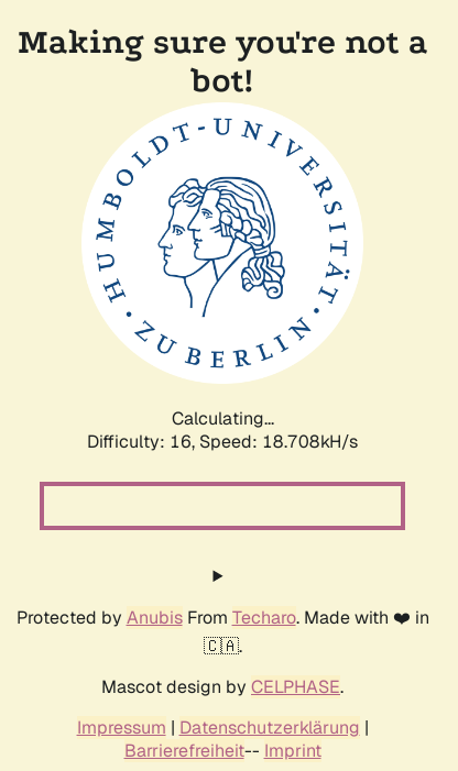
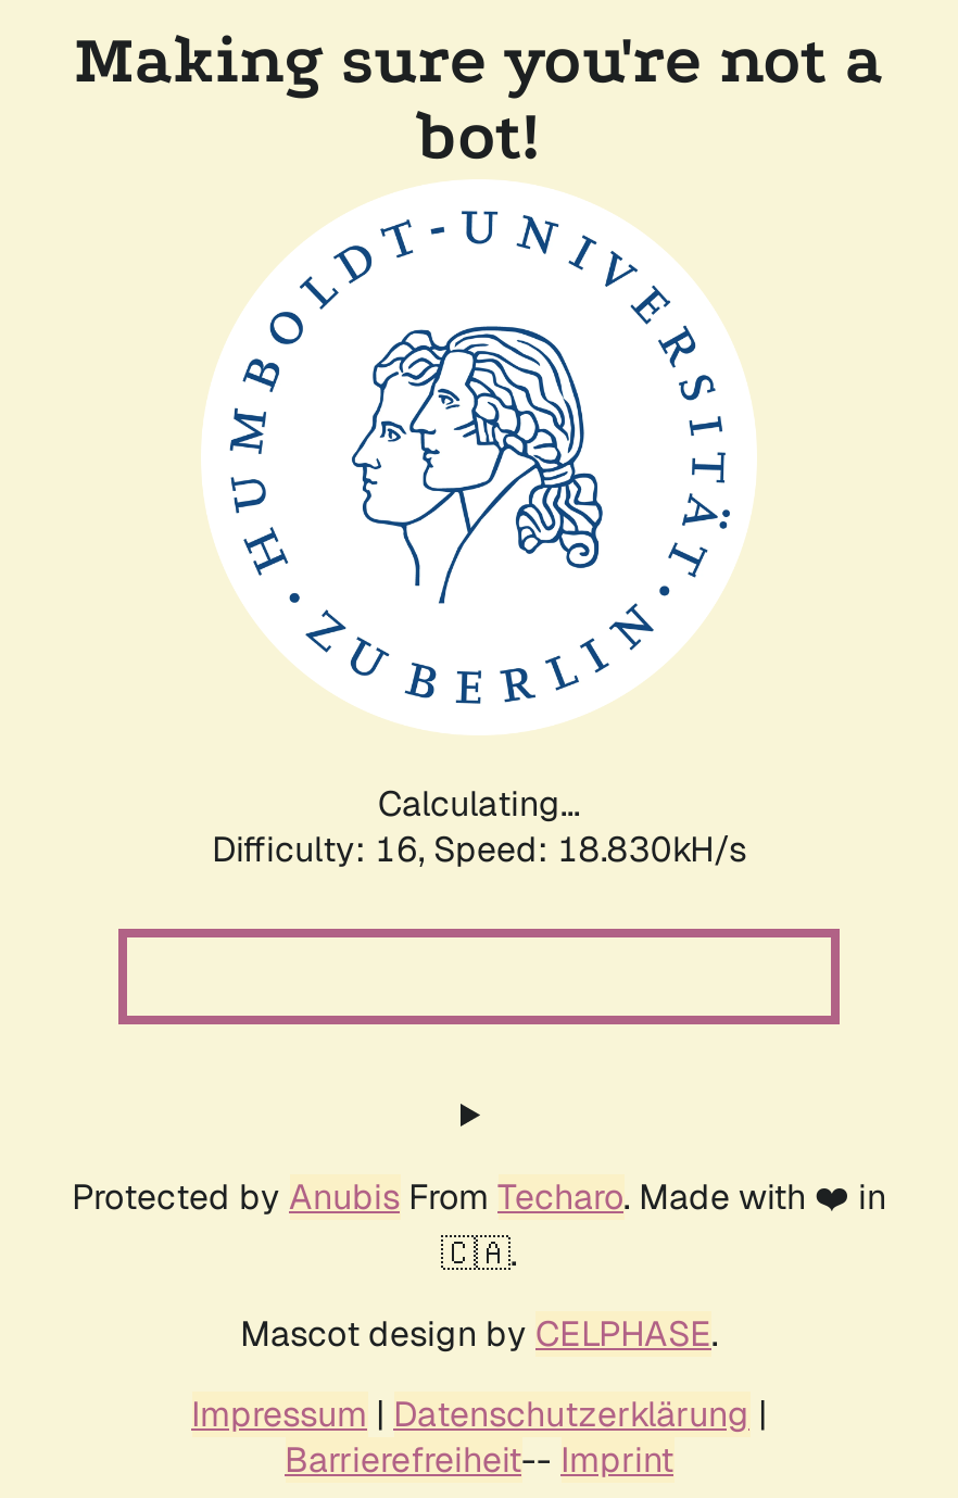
- Difficulty: 16, Speed: 18.708kH/s
+ Difficulty: 16, Speed: 18.830kH/s
